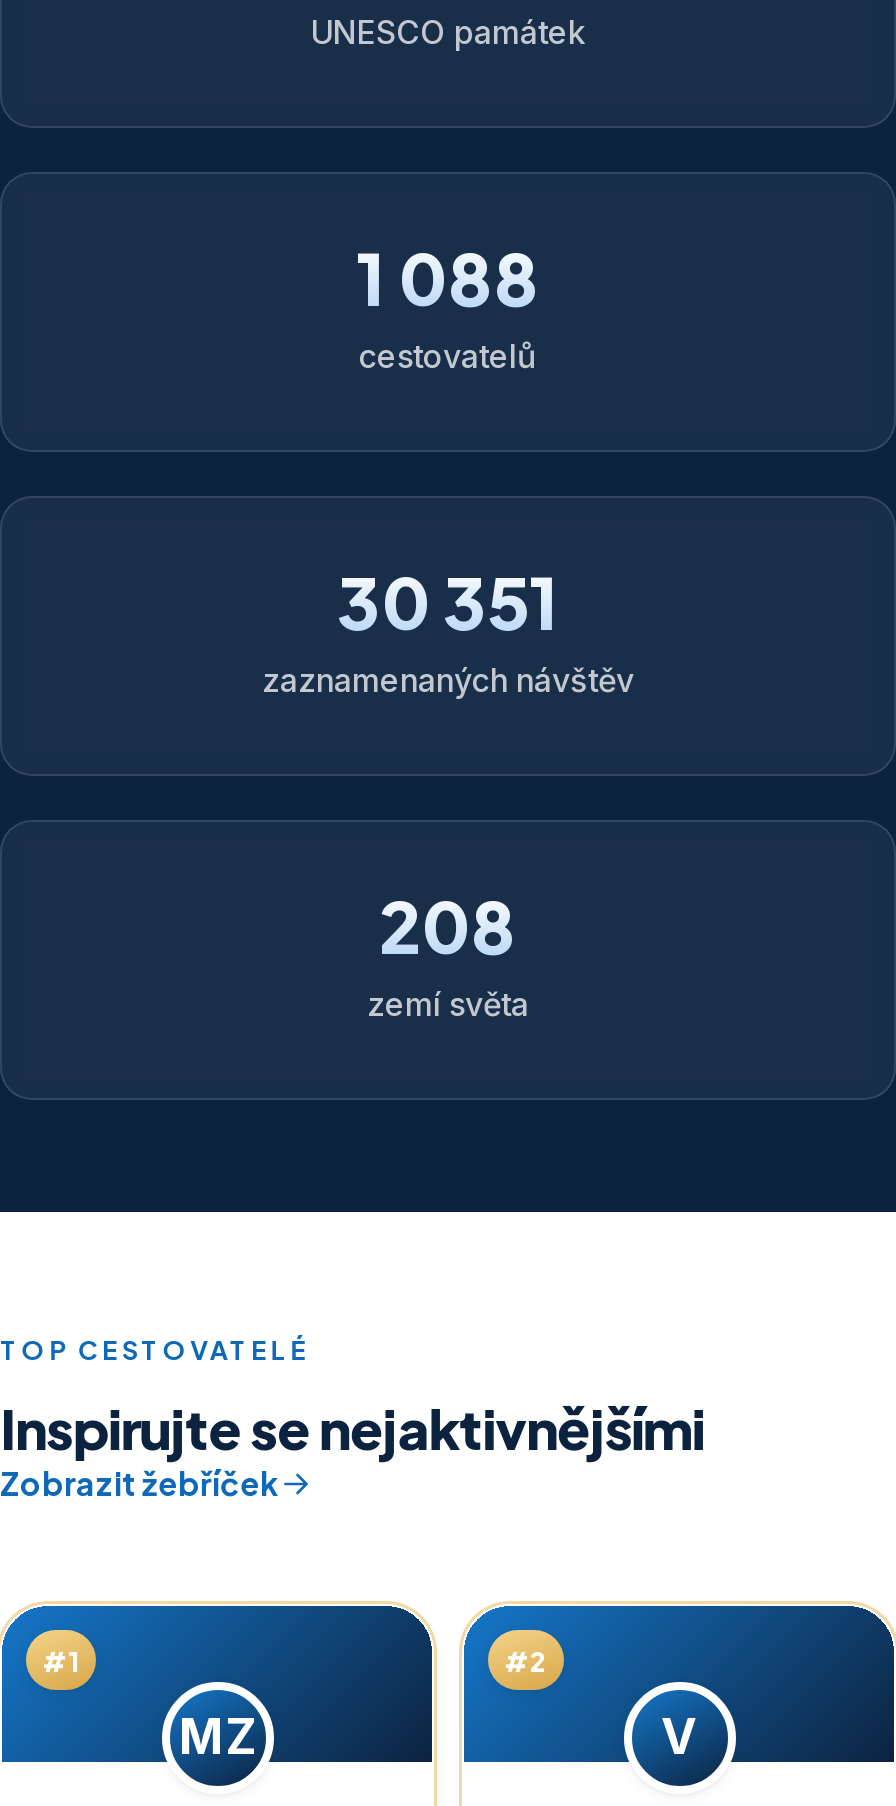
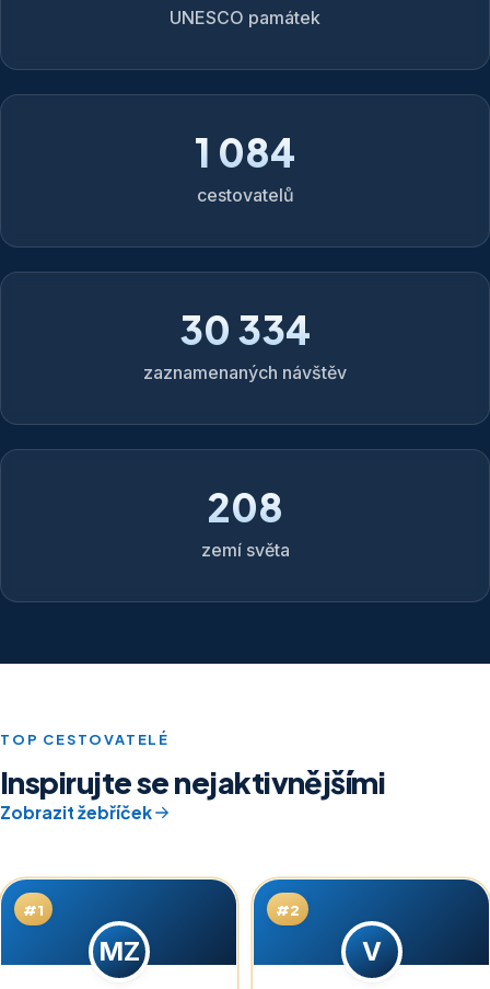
- 1 088
+ 1 084

- 30 351
+ 30 334
